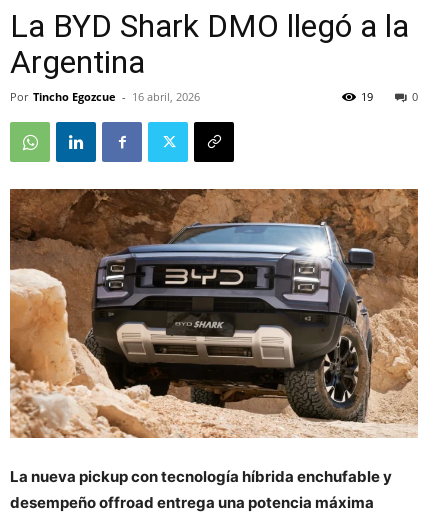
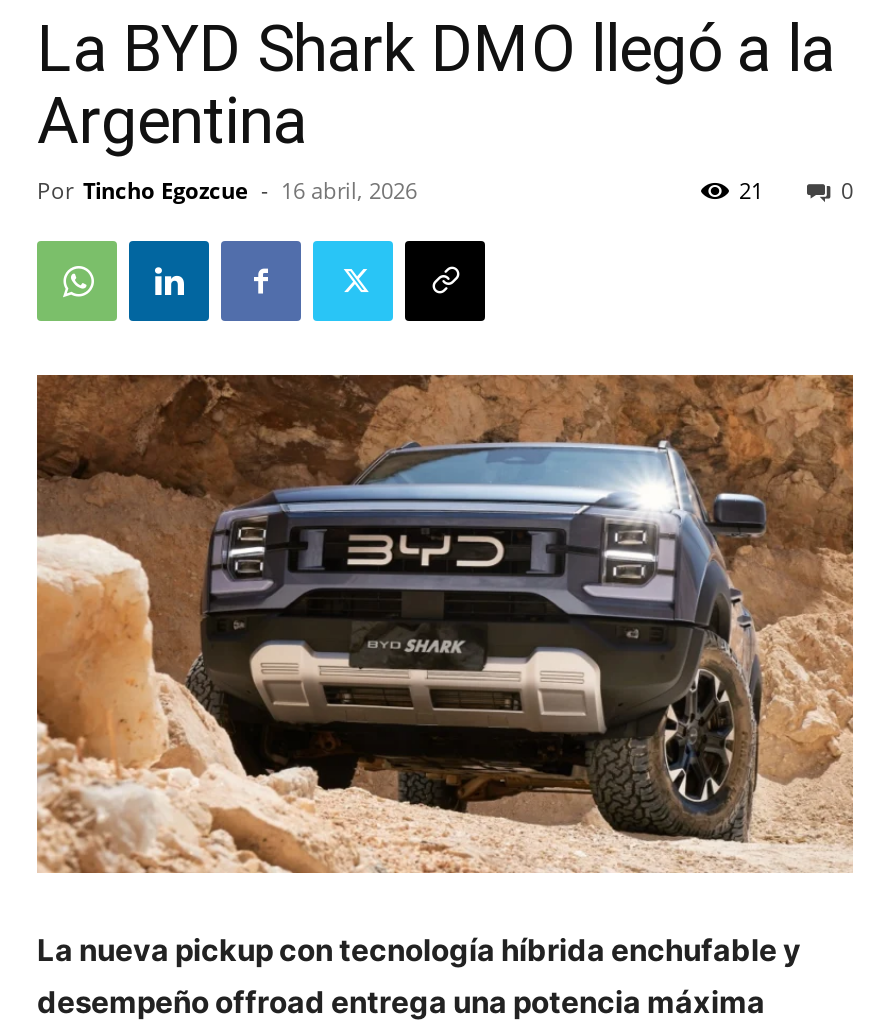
- 19
+ 21
